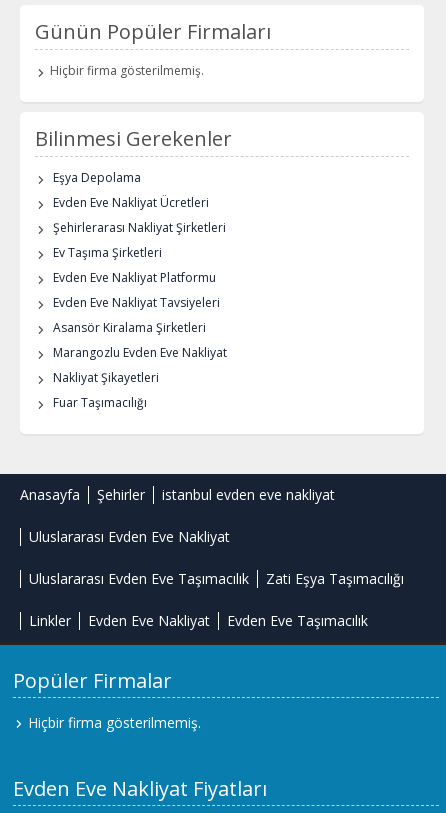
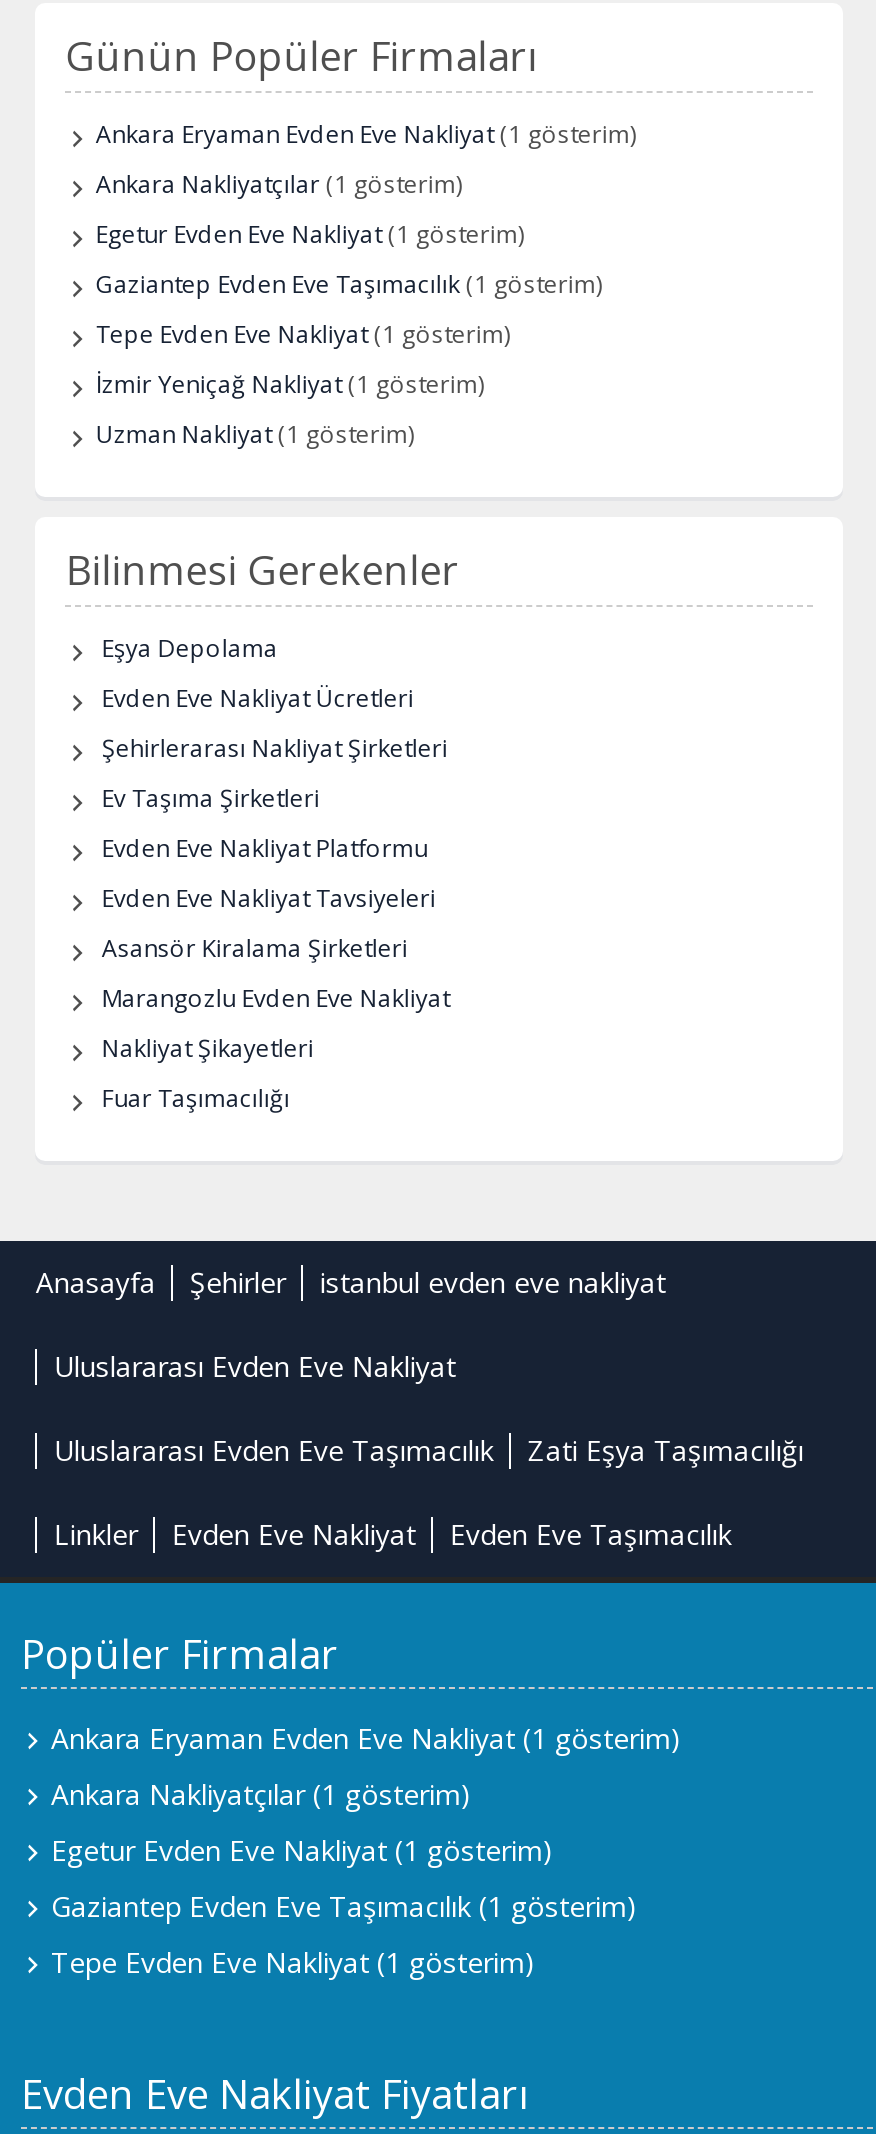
- Hiçbir firma gösterilmemiş.
+ Ankara Eryaman Evden Eve Nakliyat (1 gösterim)
+ Ankara Nakliyatçılar (1 gösterim)
+ Egetur Evden Eve Nakliyat (1 gösterim)
+ Gaziantep Evden Eve Taşımacılık (1 gösterim)
+ Tepe Evden Eve Nakliyat (1 gösterim)
+ İzmir Yeniçağ Nakliyat (1 gösterim)
+ Uzman Nakliyat (1 gösterim)

- Hiçbir firma gösterilmemiş.
+ Ankara Eryaman Evden Eve Nakliyat (1 gösterim)
+ Ankara Nakliyatçılar (1 gösterim)
+ Egetur Evden Eve Nakliyat (1 gösterim)
+ Gaziantep Evden Eve Taşımacılık (1 gösterim)
+ Tepe Evden Eve Nakliyat (1 gösterim)
